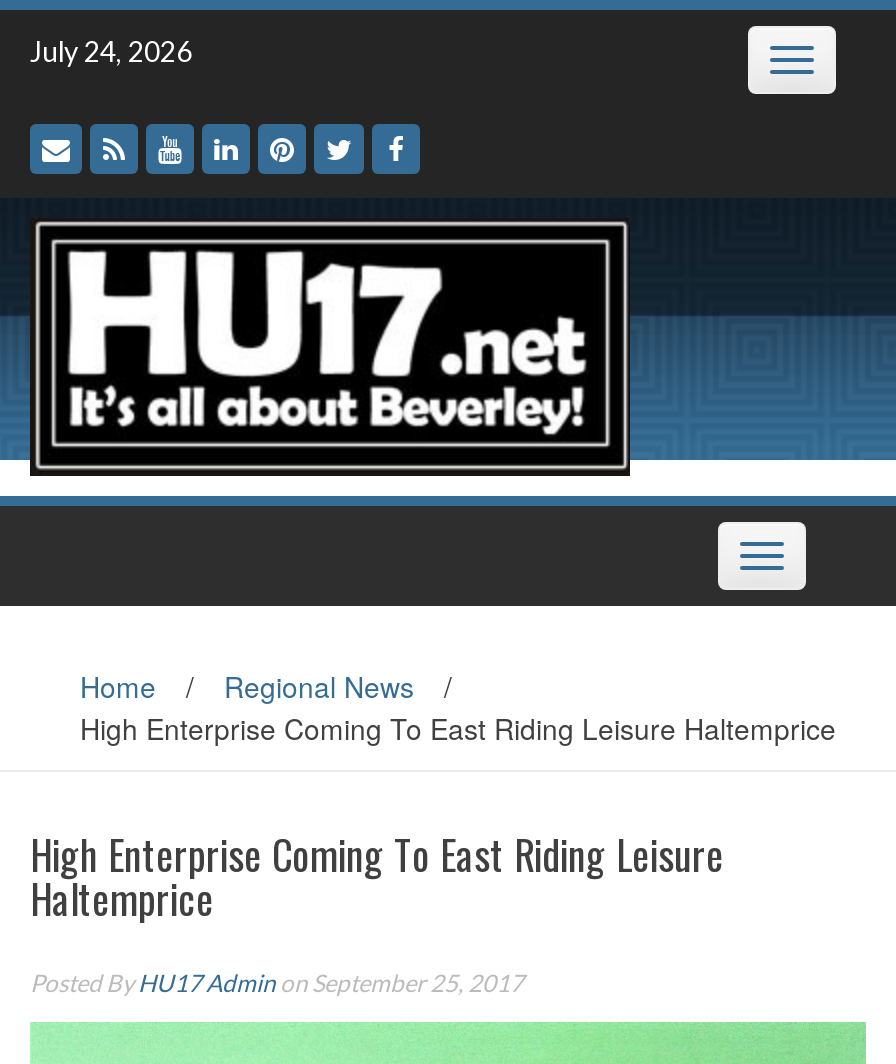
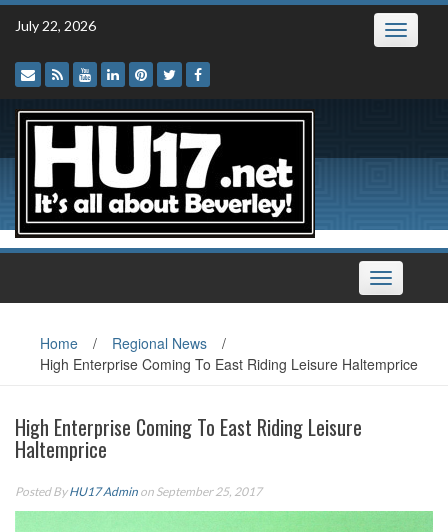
- July 24, 2026
+ July 22, 2026
